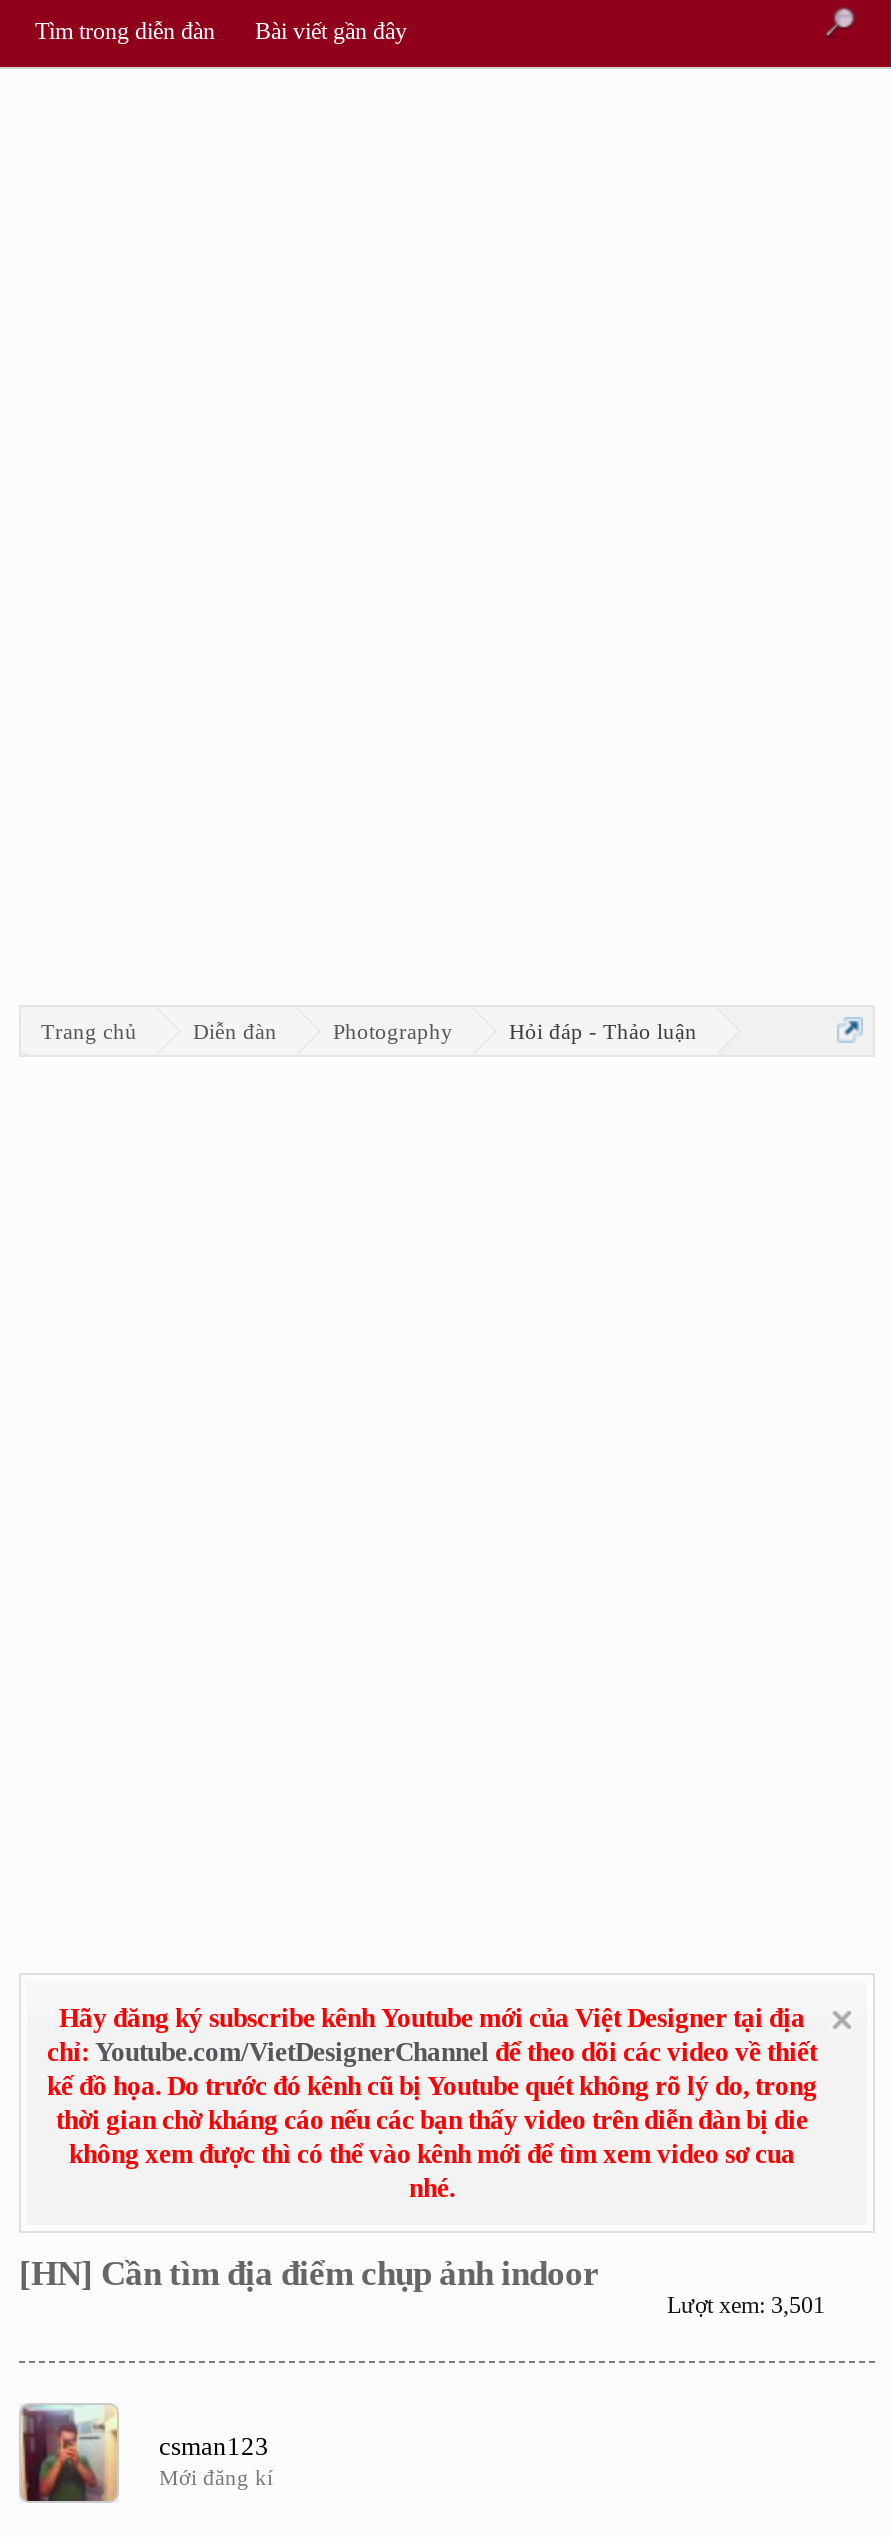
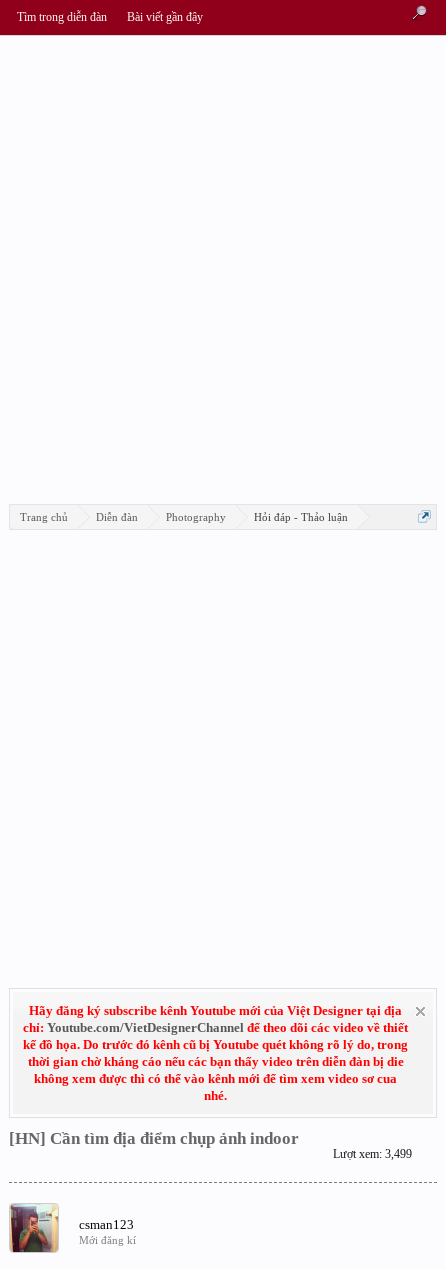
- Lượt xem: 3,501
+ Lượt xem: 3,499
